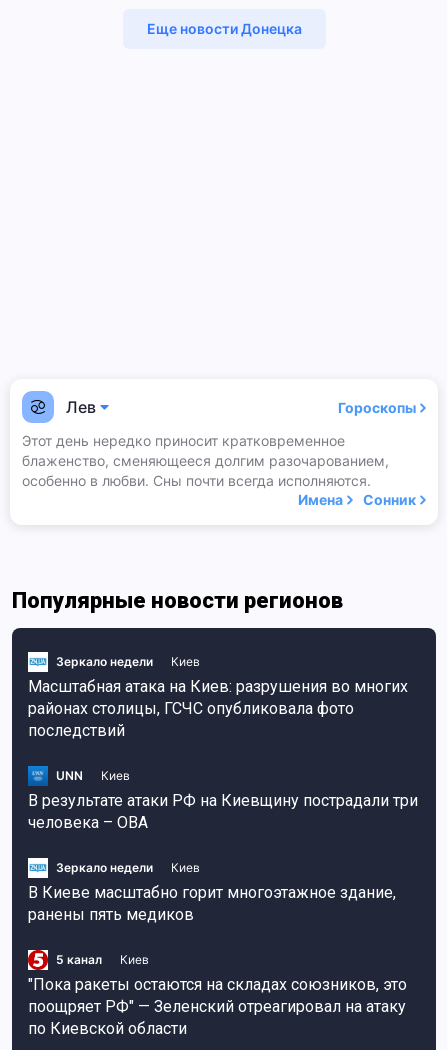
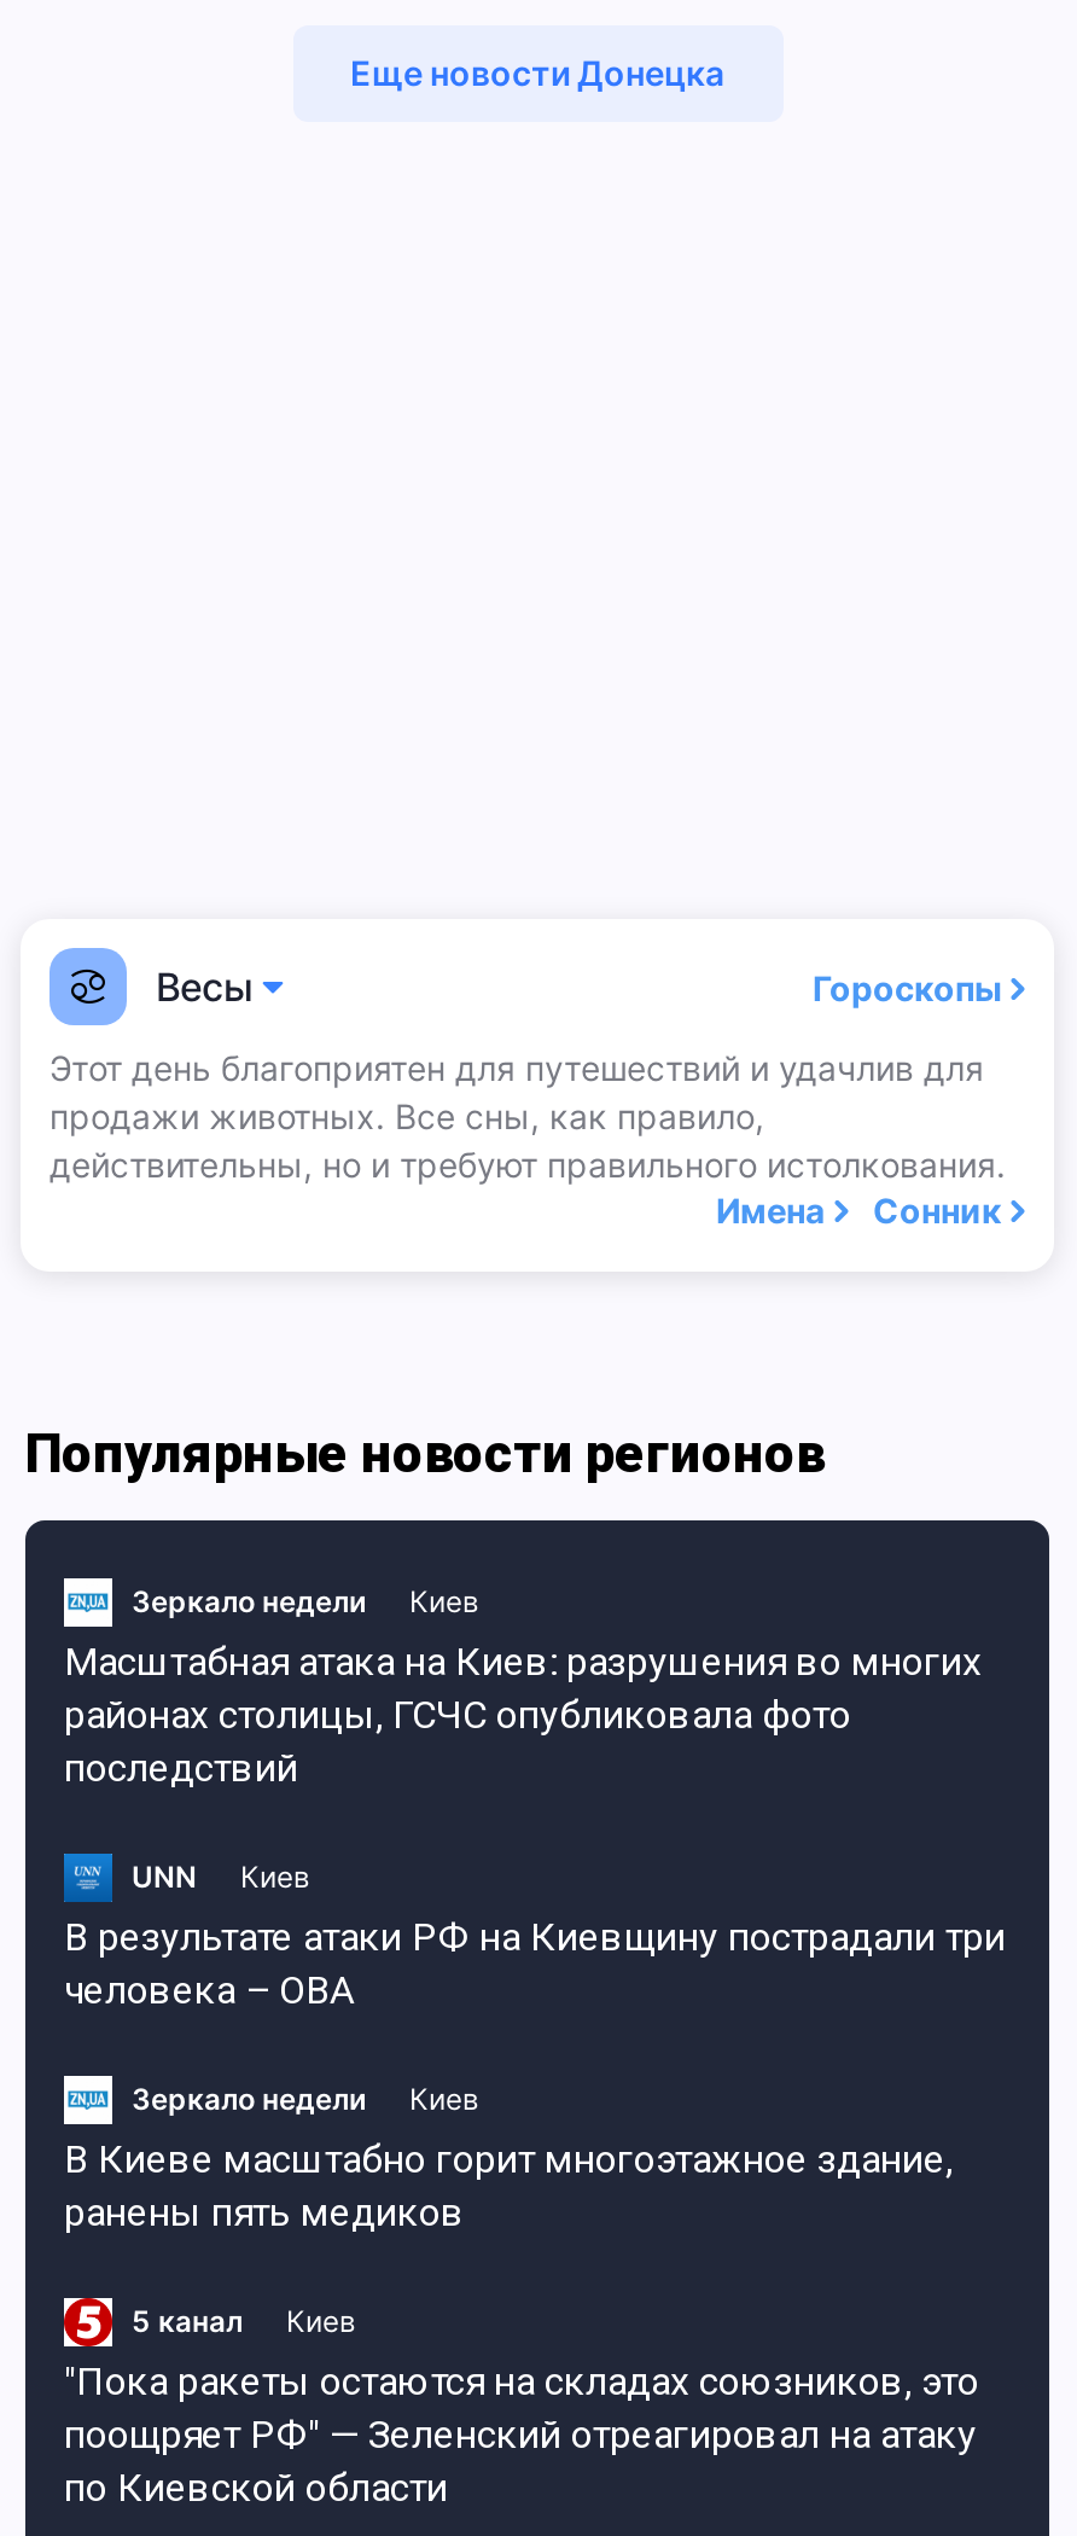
- Лев
+ Весы

- Этот день нередко приносит кратковременное
- блаженство, сменяющееся долгим разочарованием,
- особенно в любви. Сны почти всегда исполняются.
+ Этот день благоприятен для путешествий и удачлив для
+ продажи животных. Все сны, как правило,
+ действительны, но и требуют правильного истолкования.
